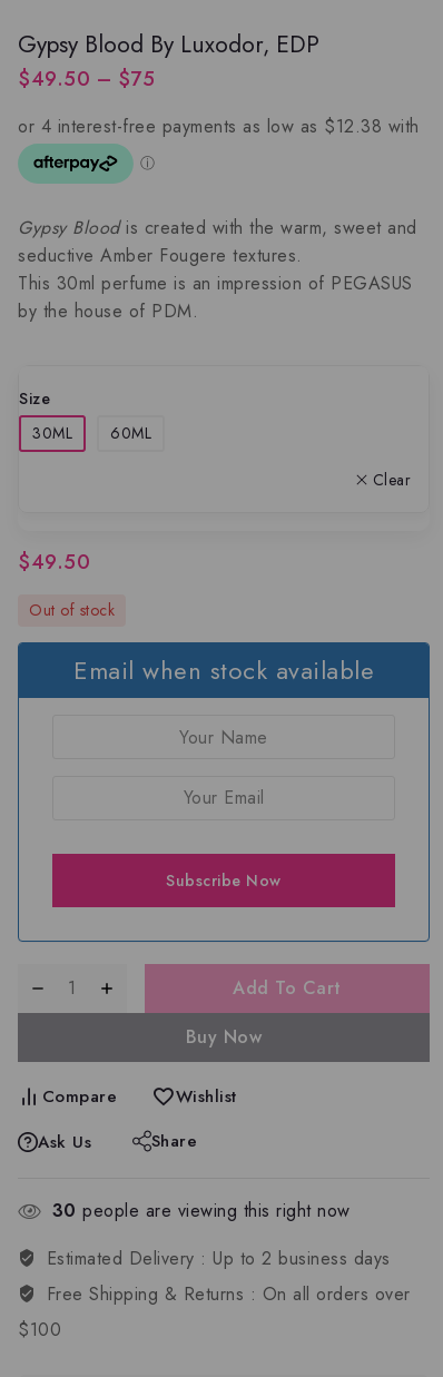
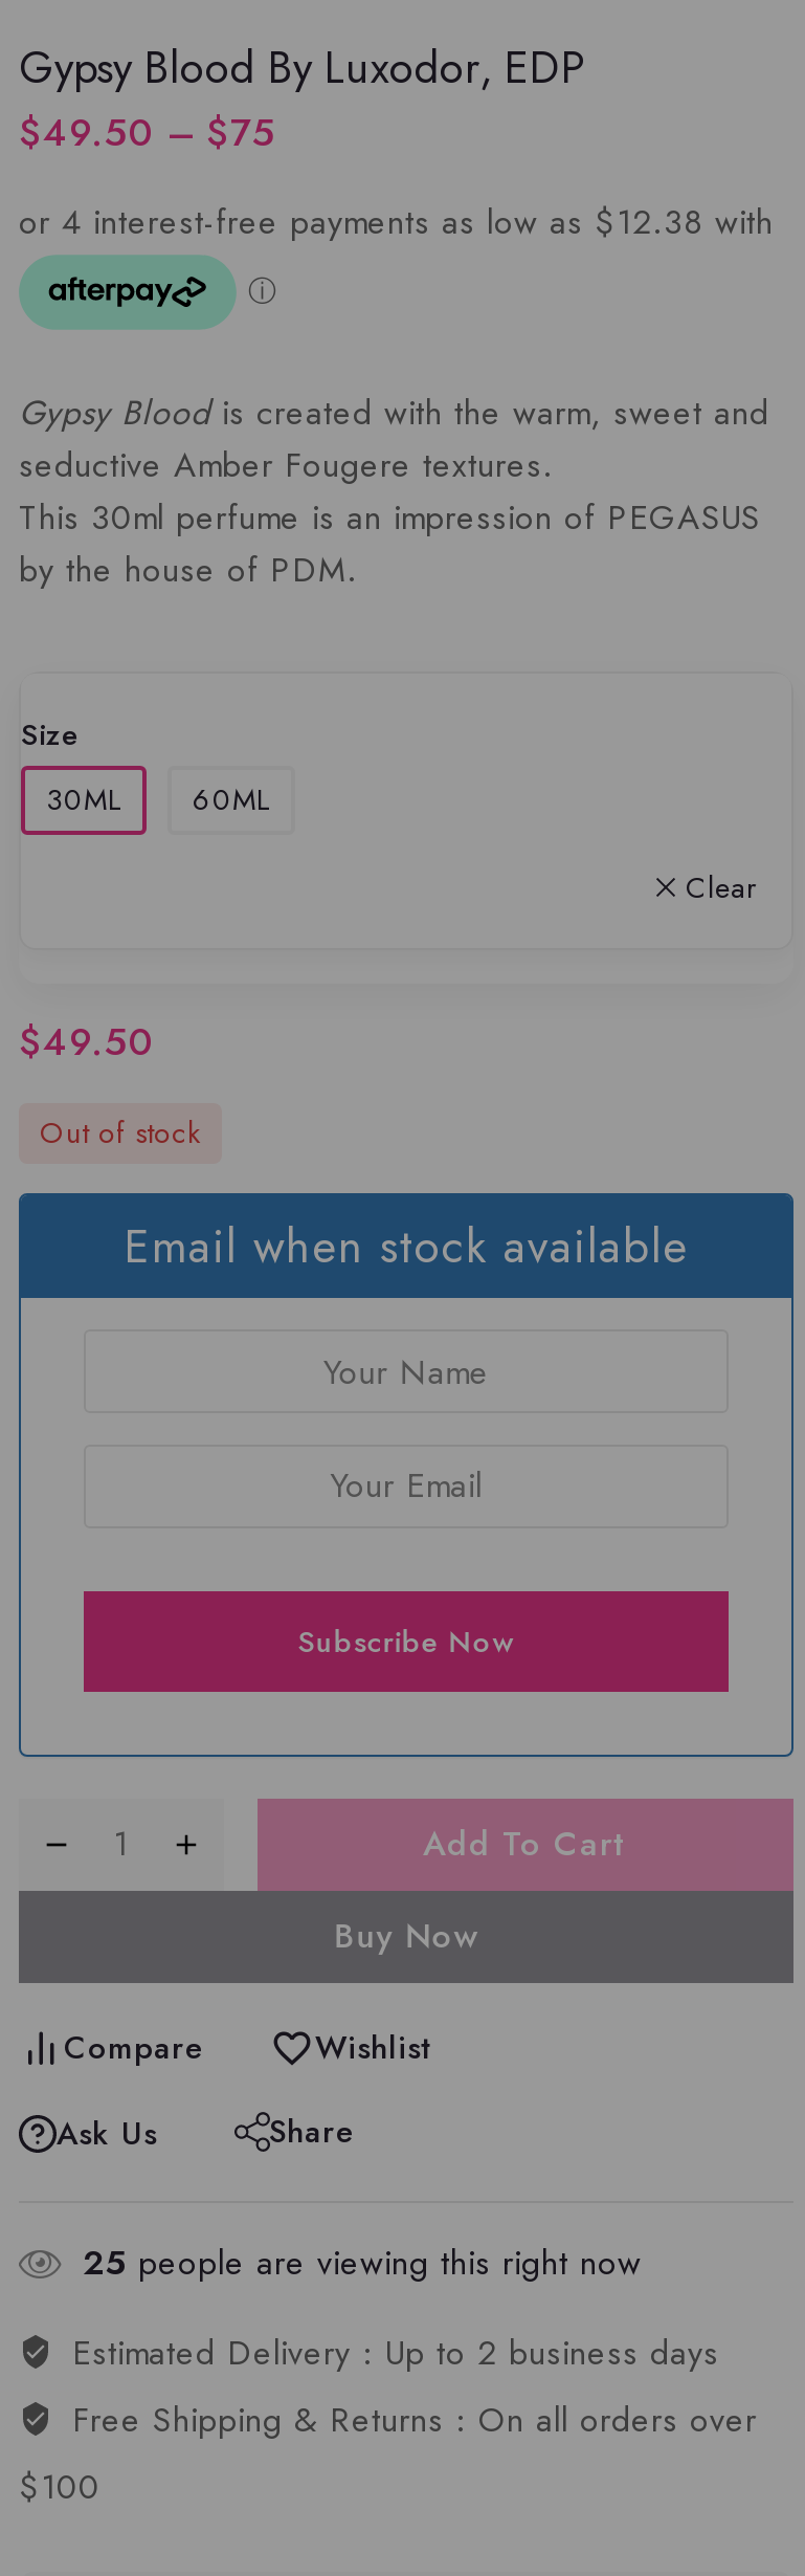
- 30 people are viewing this right now
+ 25 people are viewing this right now
